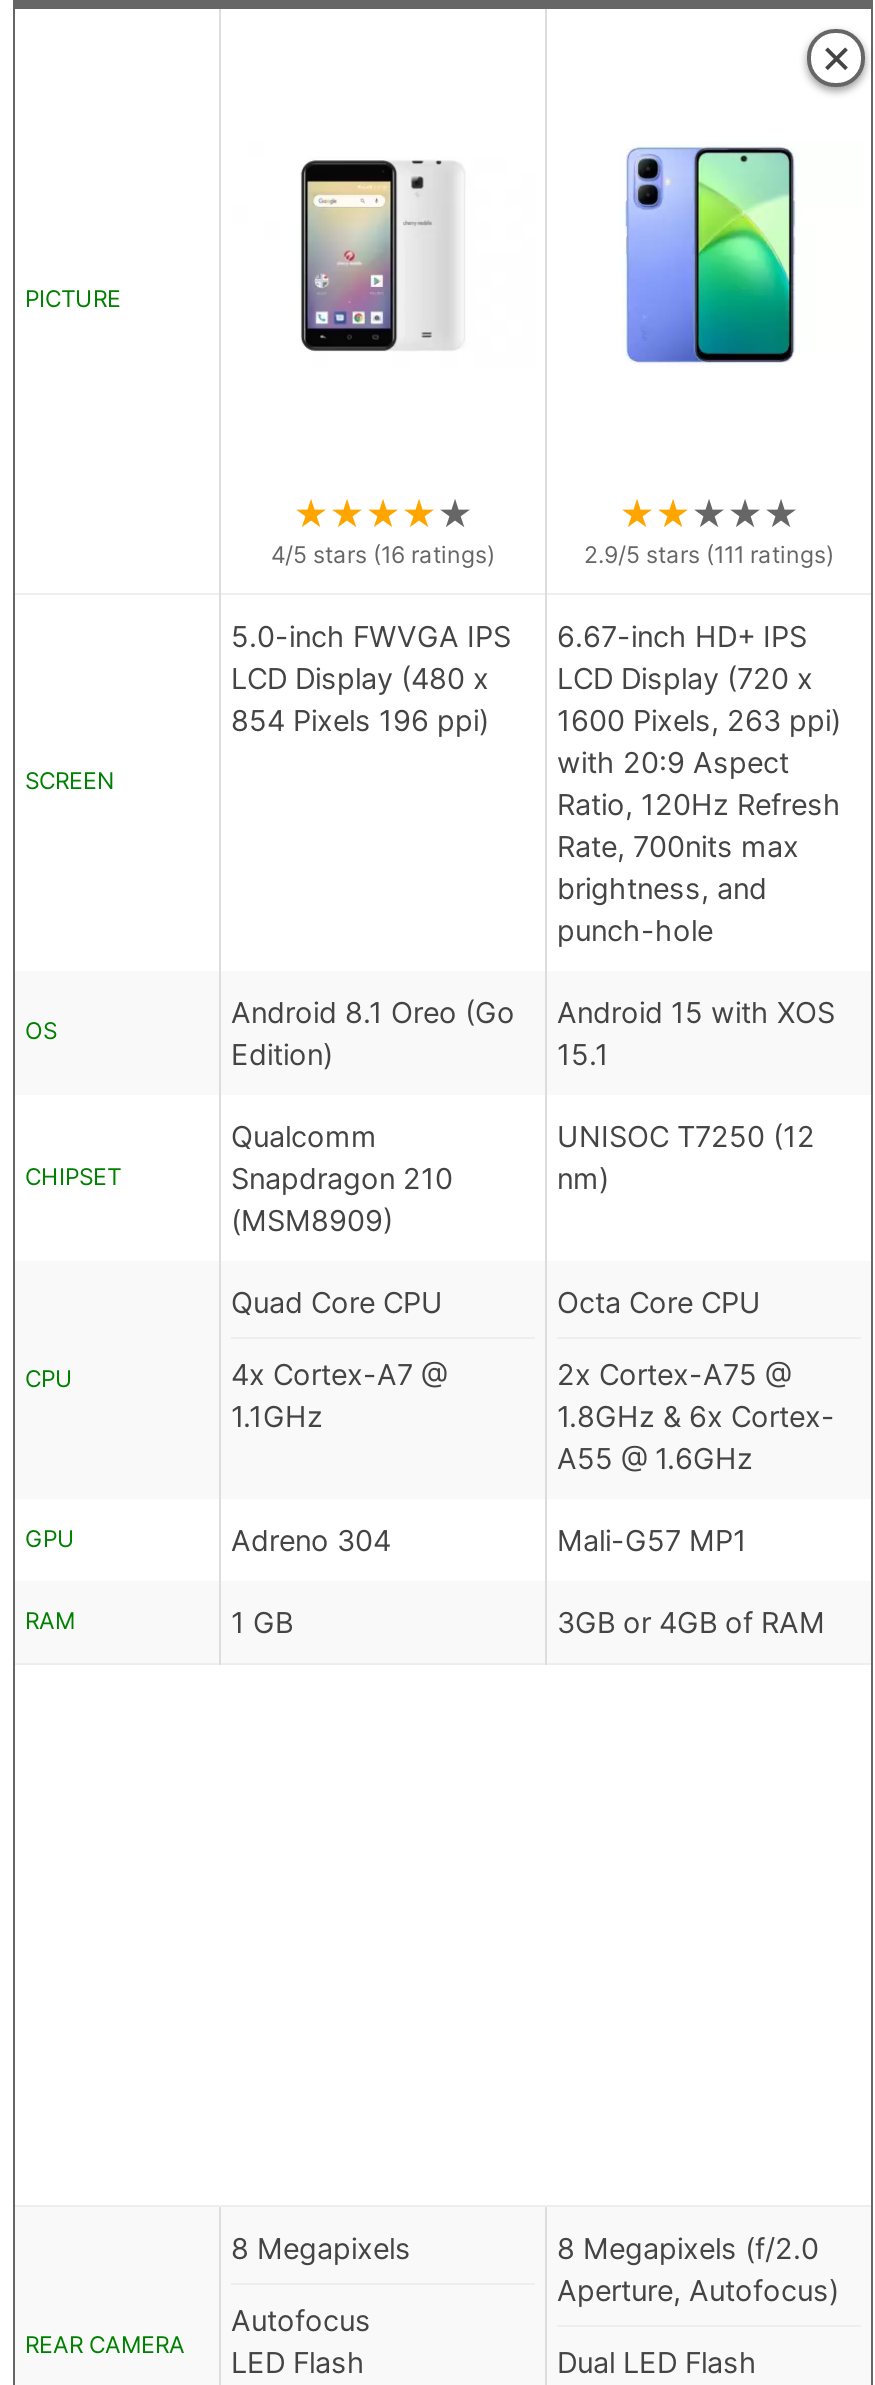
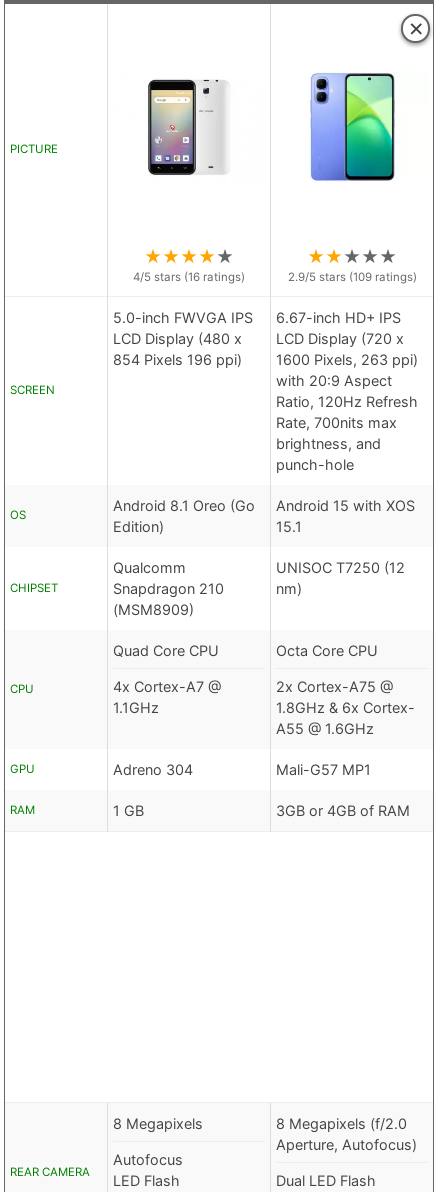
- 2.9/5 stars (111 ratings)
+ 2.9/5 stars (109 ratings)
